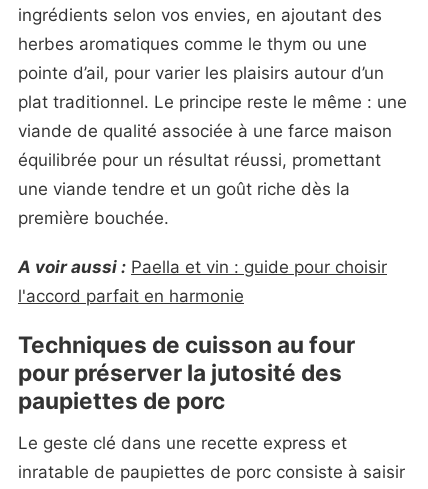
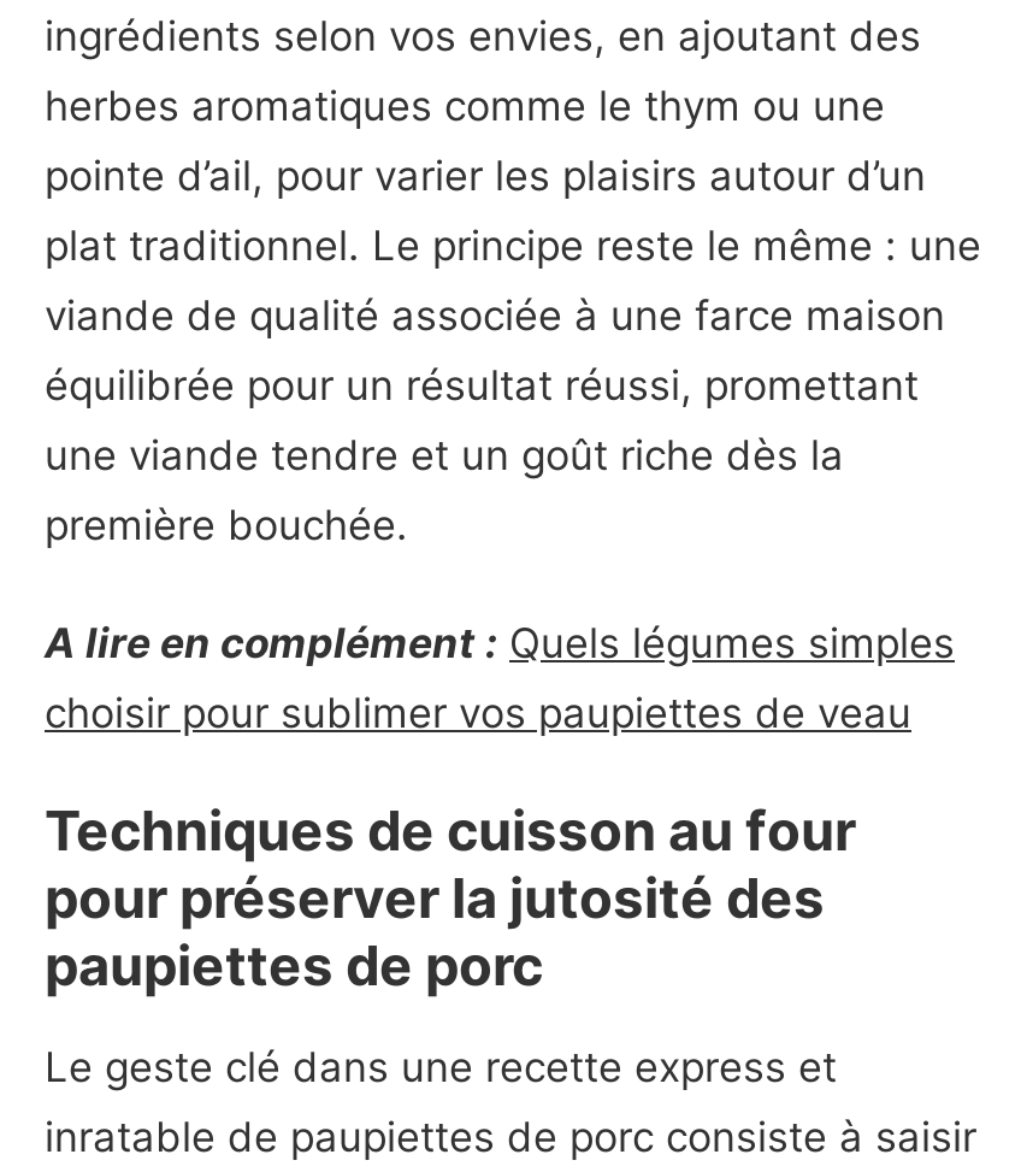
- A voir aussi : Paella et vin : guide pour choisir
- l'accord parfait en harmonie
+ A lire en complément : Quels légumes simples
+ choisir pour sublimer vos paupiettes de veau
